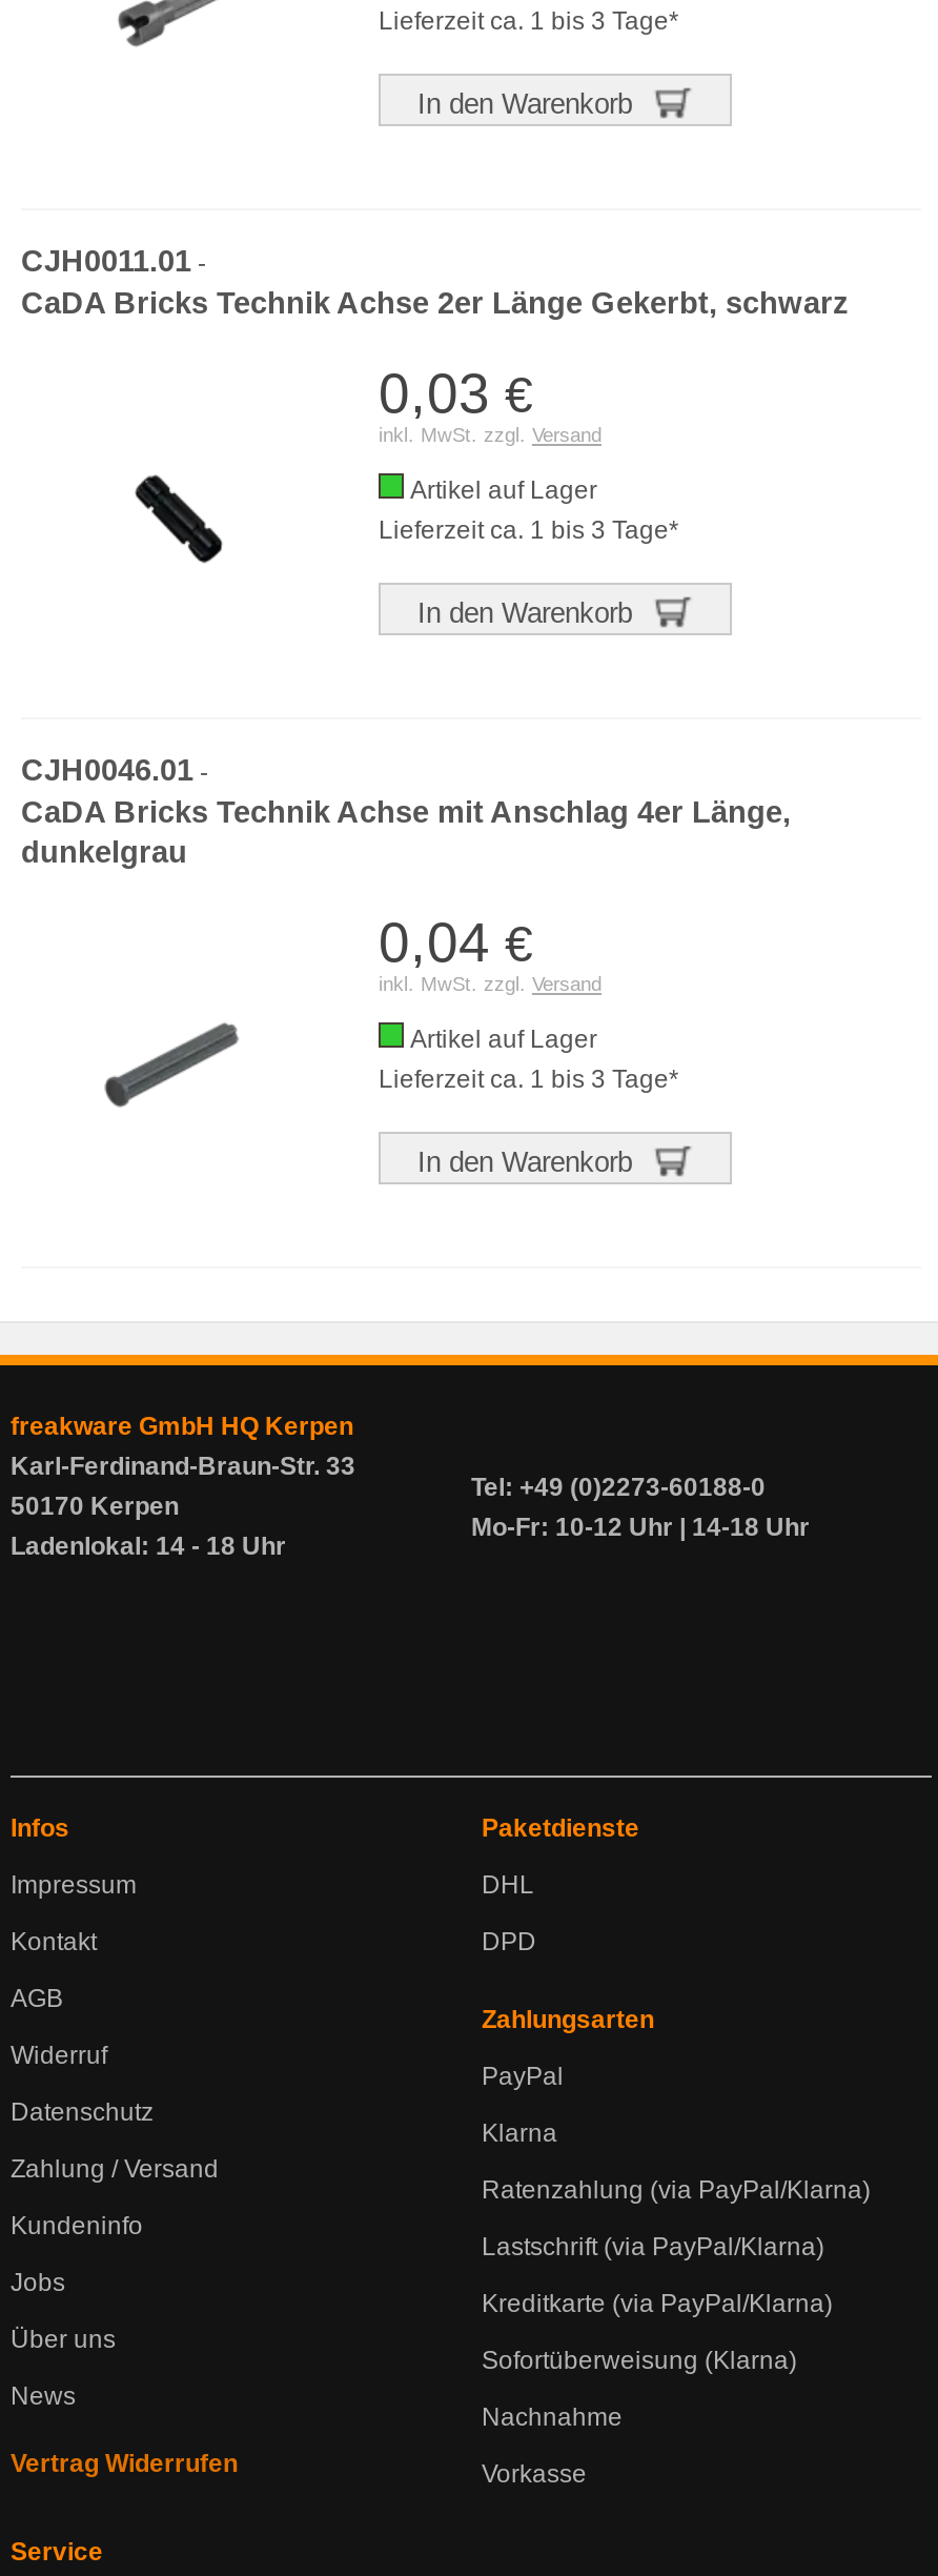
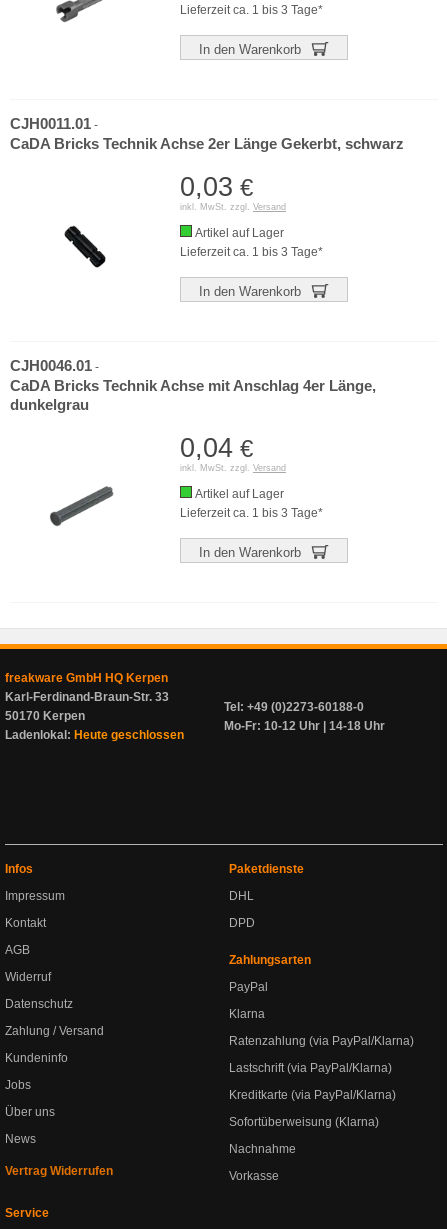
- Ladenlokal: 14 - 18 Uhr
+ Ladenlokal: Heute geschlossen
